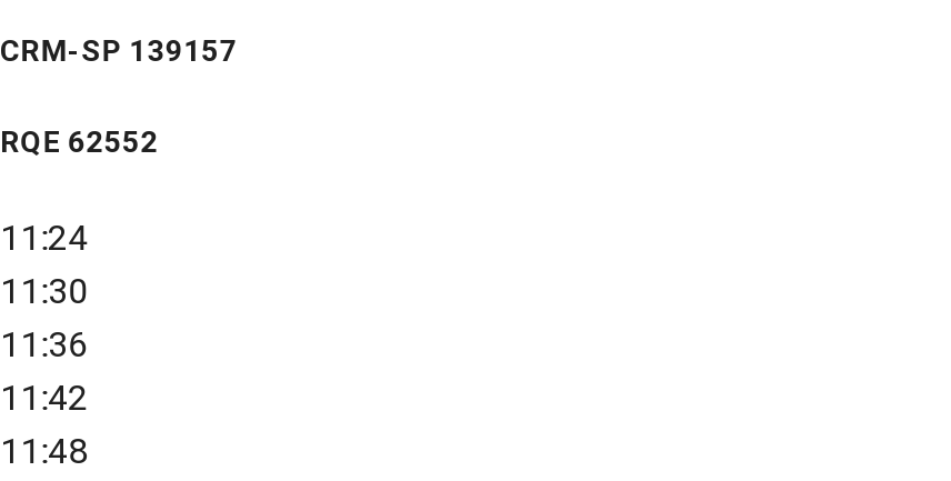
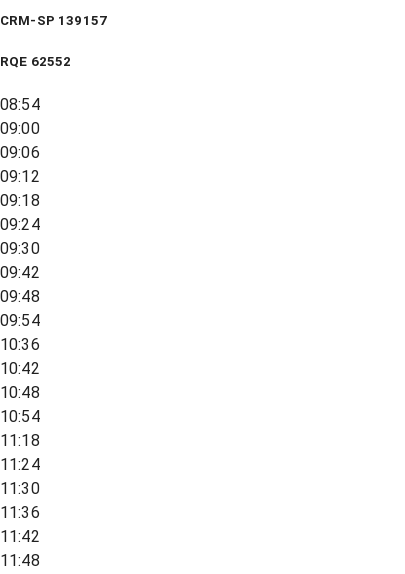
+ 08:54
+ 09:00
+ 09:06
+ 09:12
+ 09:18
+ 09:24
+ 09:30
+ 09:42
+ 09:48
+ 09:54
+ 10:36
+ 10:42
+ 10:48
+ 10:54
+ 11:18
